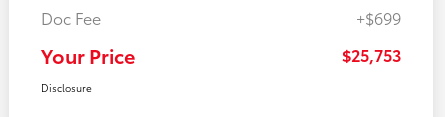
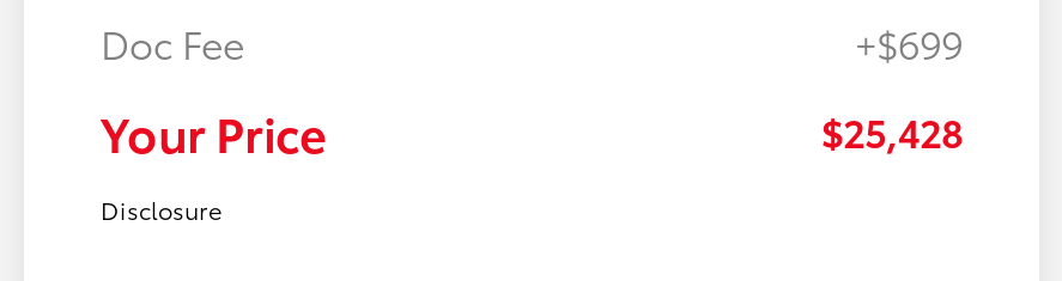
- $25,753
+ $25,428
